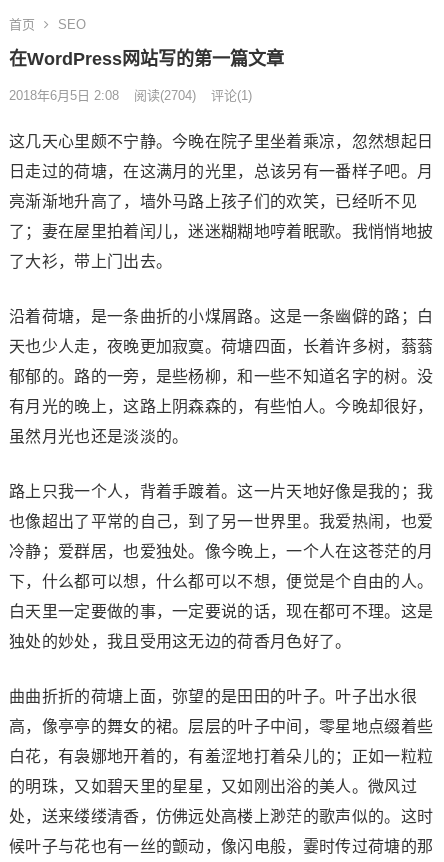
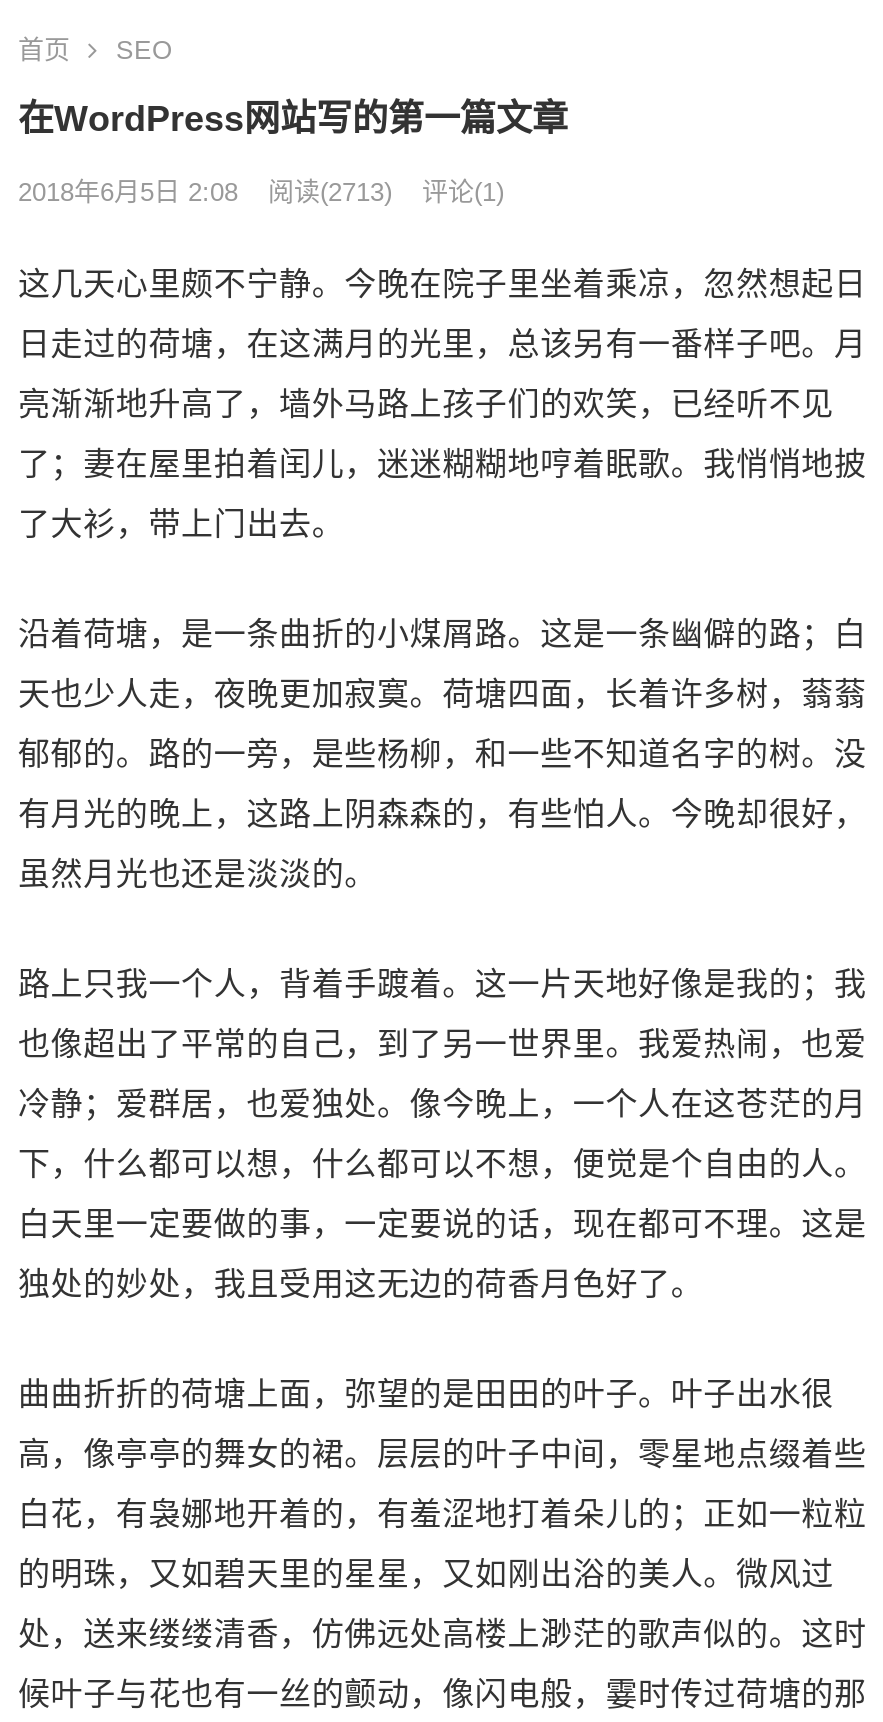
- 2018年6月5日 2:08 阅读(2704) 评论(1)
+ 2018年6月5日 2:08 阅读(2713) 评论(1)
